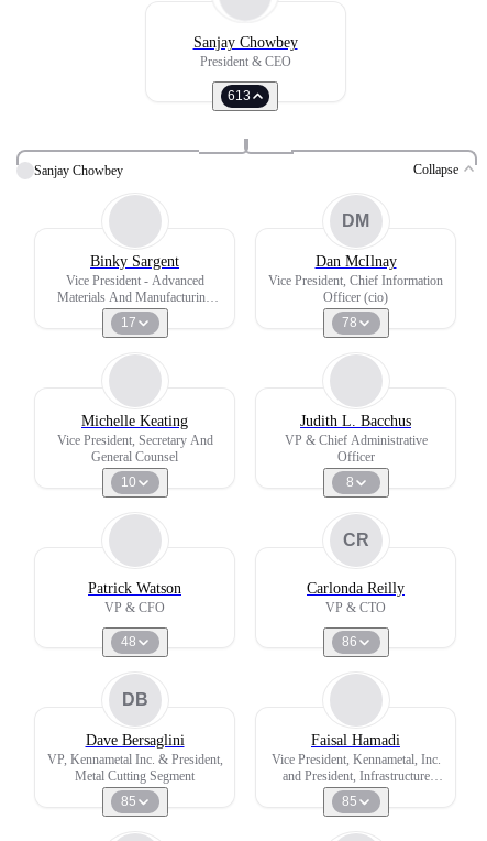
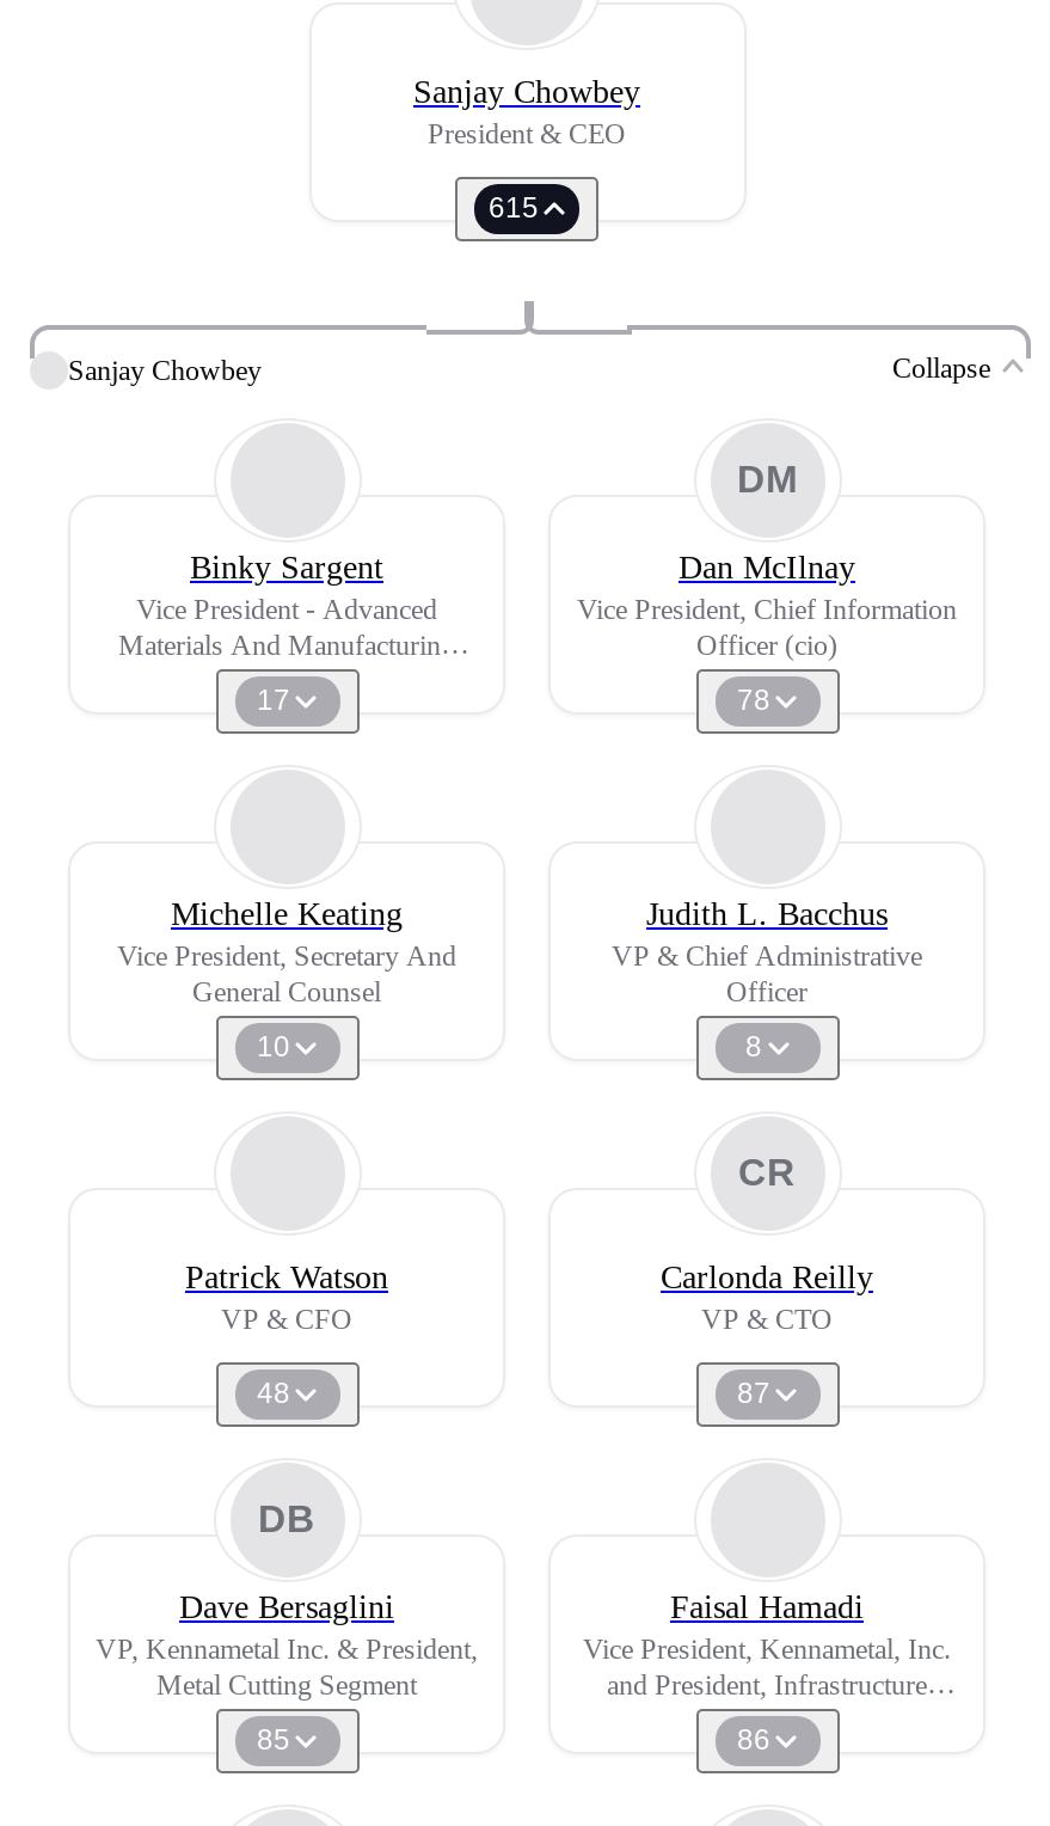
- 613
+ 615

- 86
+ 87

- 85
+ 86
